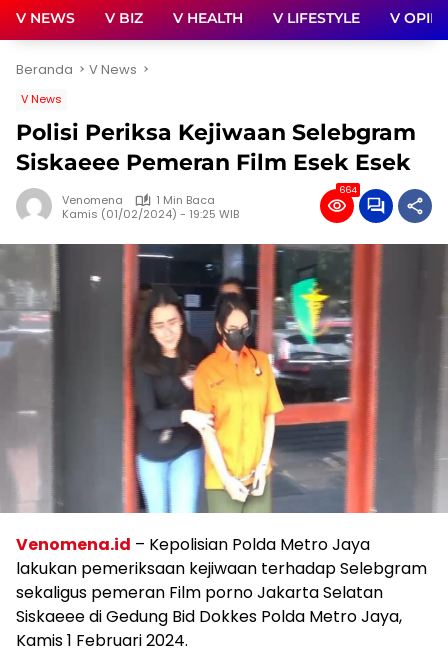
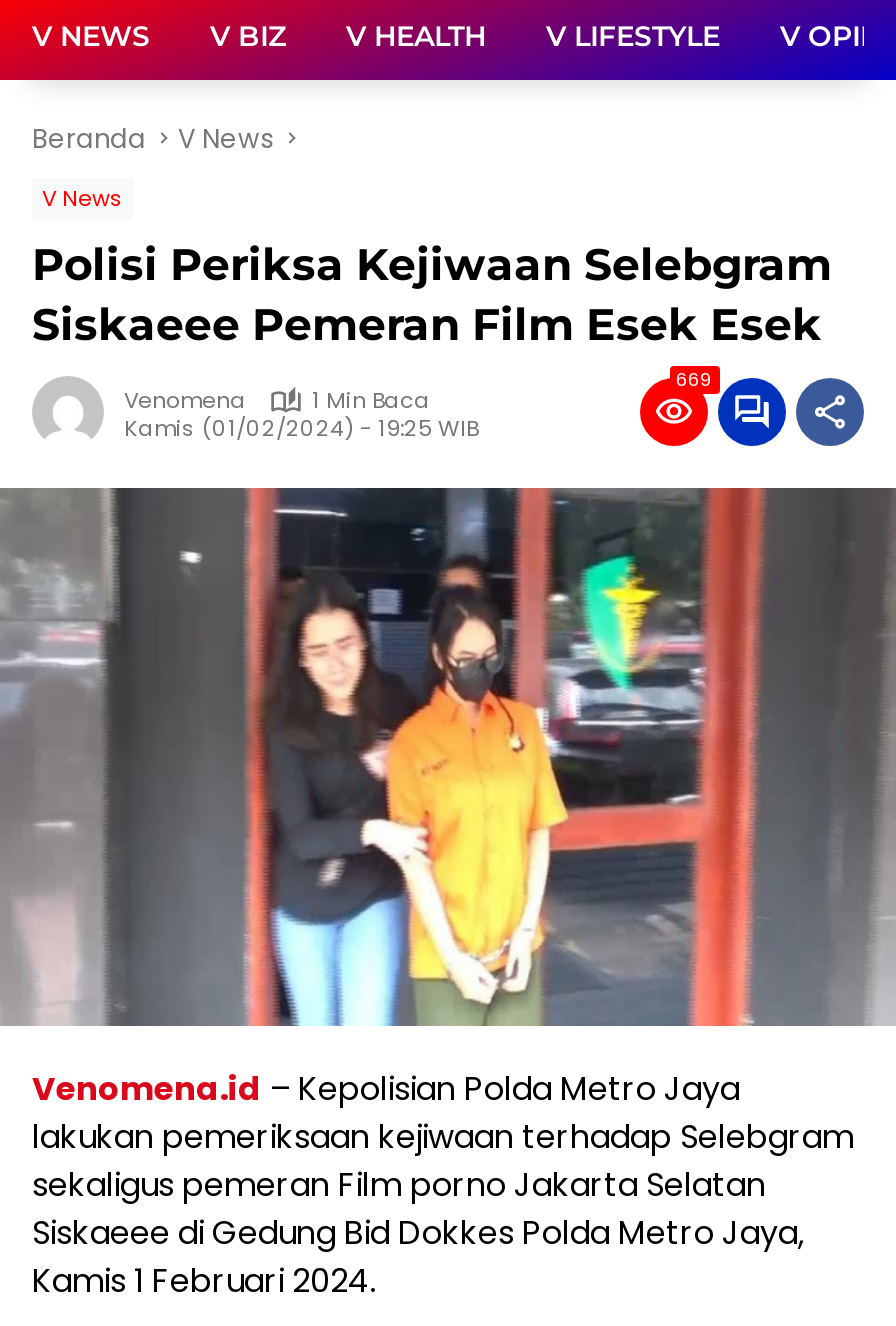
- 664
+ 669
